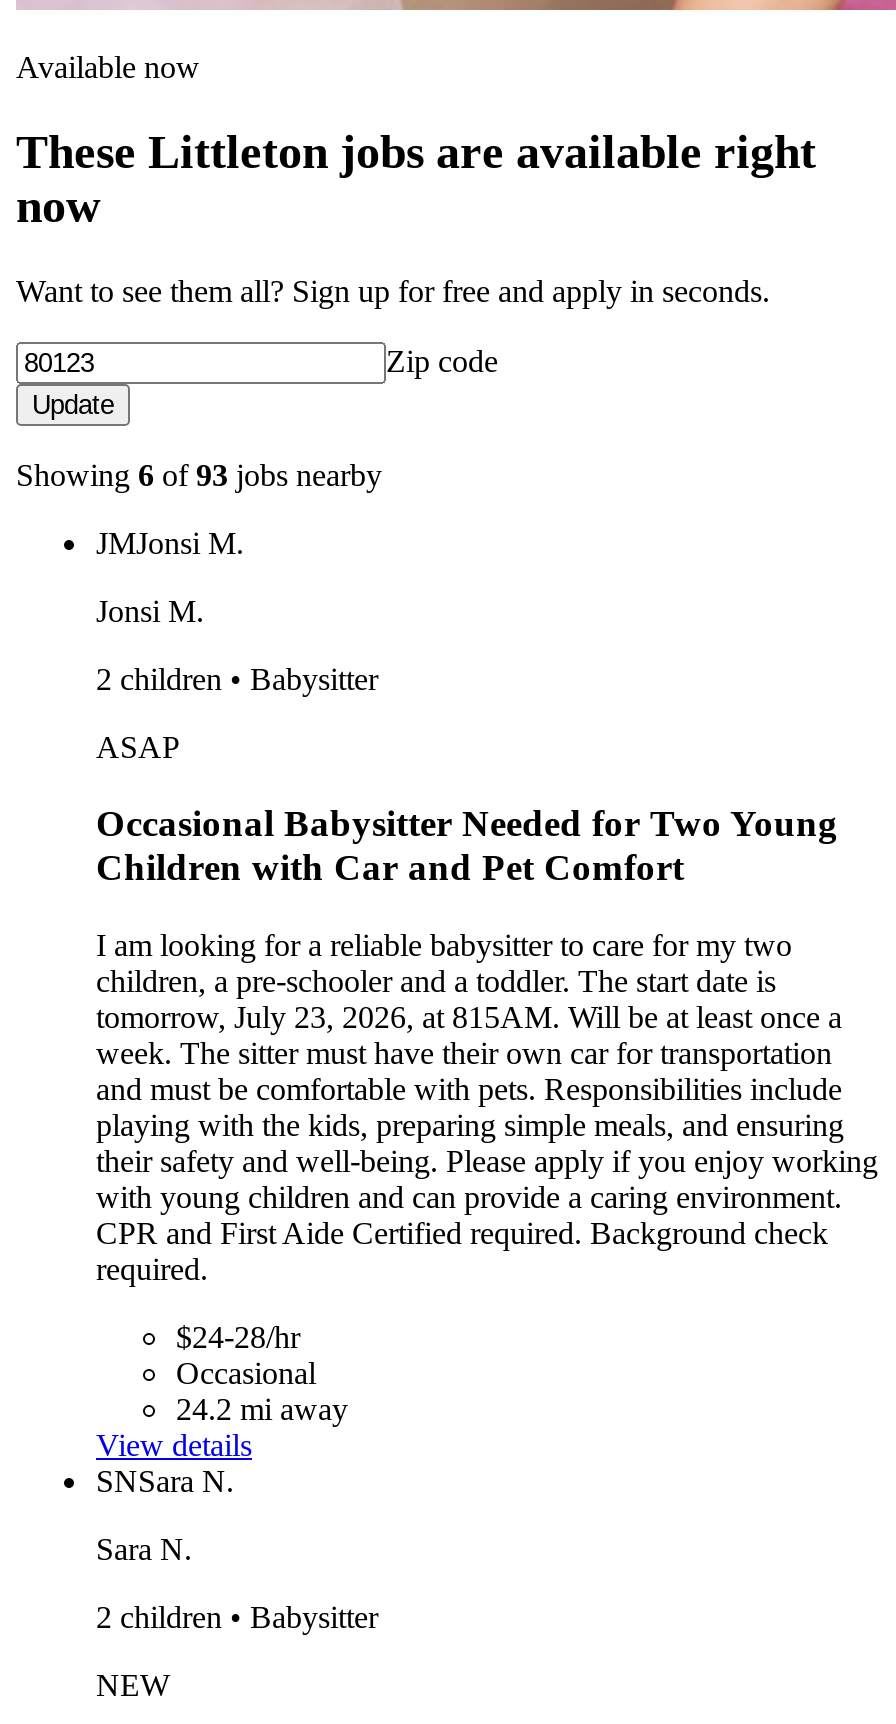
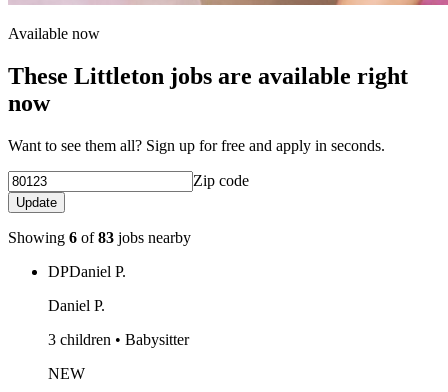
- Showing 6 of 93 jobs nearby
- JMJonsi M.
- Jonsi M.
- 2 children • Babysitter
- ASAP
- Occasional Babysitter Needed for Two Young
- Children with Car and Pet Comfort
- I am looking for a reliable babysitter to care for my two
- children, a pre-schooler and a toddler. The start date is
- tomorrow, July 23, 2026, at 815AM. Will be at least once a
- week. The sitter must have their own car for transportation
- and must be comfortable with pets. Responsibilities include
- playing with the kids, preparing simple meals, and ensuring
- their safety and well-being. Please apply if you enjoy working
- with young children and can provide a caring environment.
- CPR and First Aide Certified required. Background check
- required.
- $24-28/hr
- Occasional
- 24.2 mi away
- View details
- SNSara N.
- Sara N.
- 2 children • Babysitter
+ Showing 6 of 83 jobs nearby
+ DPDaniel P.
+ Daniel P.
+ 3 children • Babysitter
